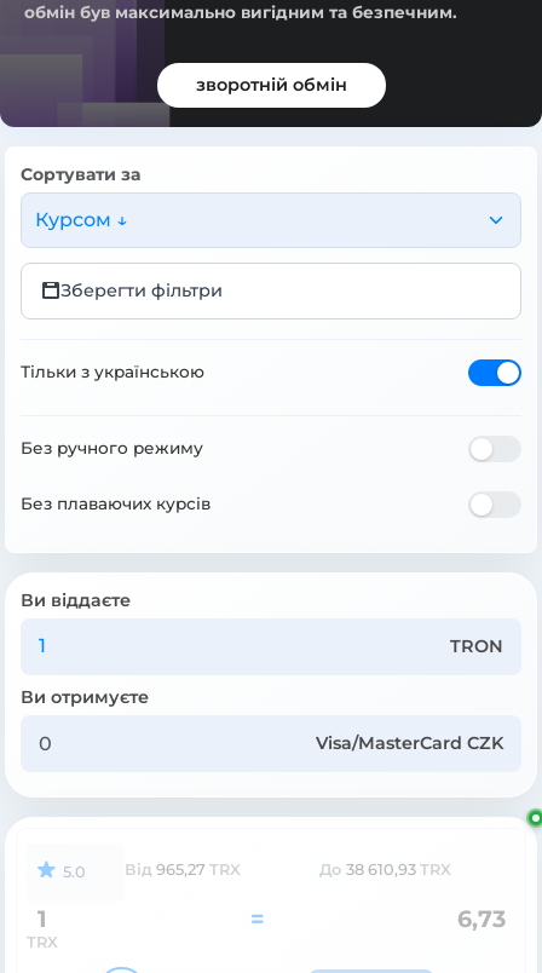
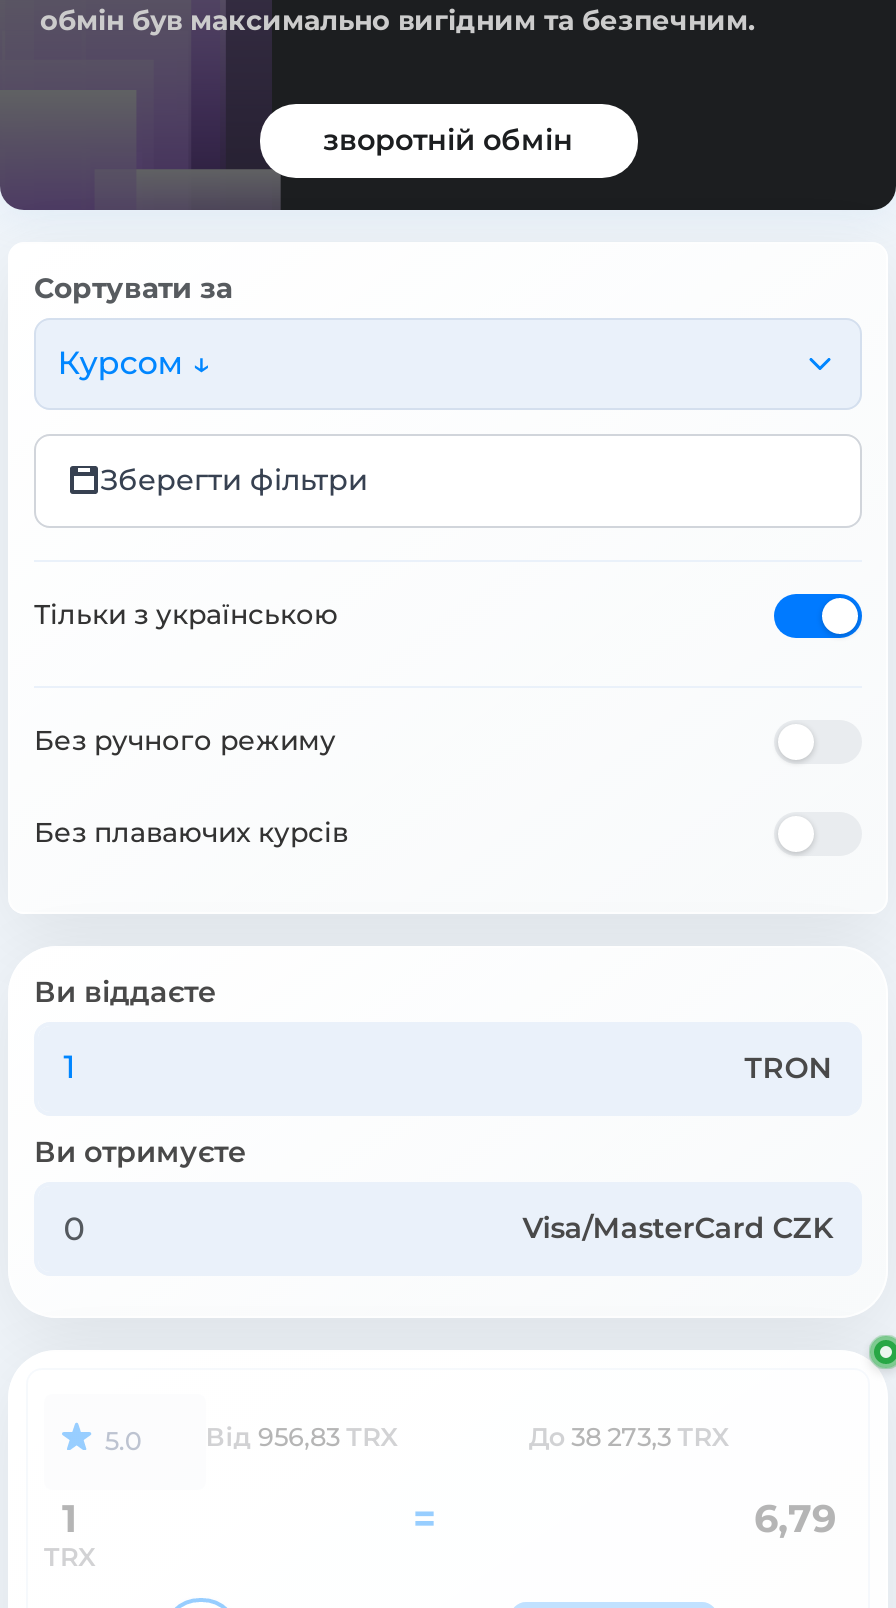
- Від 965,27 TRX
+ Від 956,83 TRX

- До 38 610,93 TRX
+ До 38 273,3 TRX

- 6,73
+ 6,79
